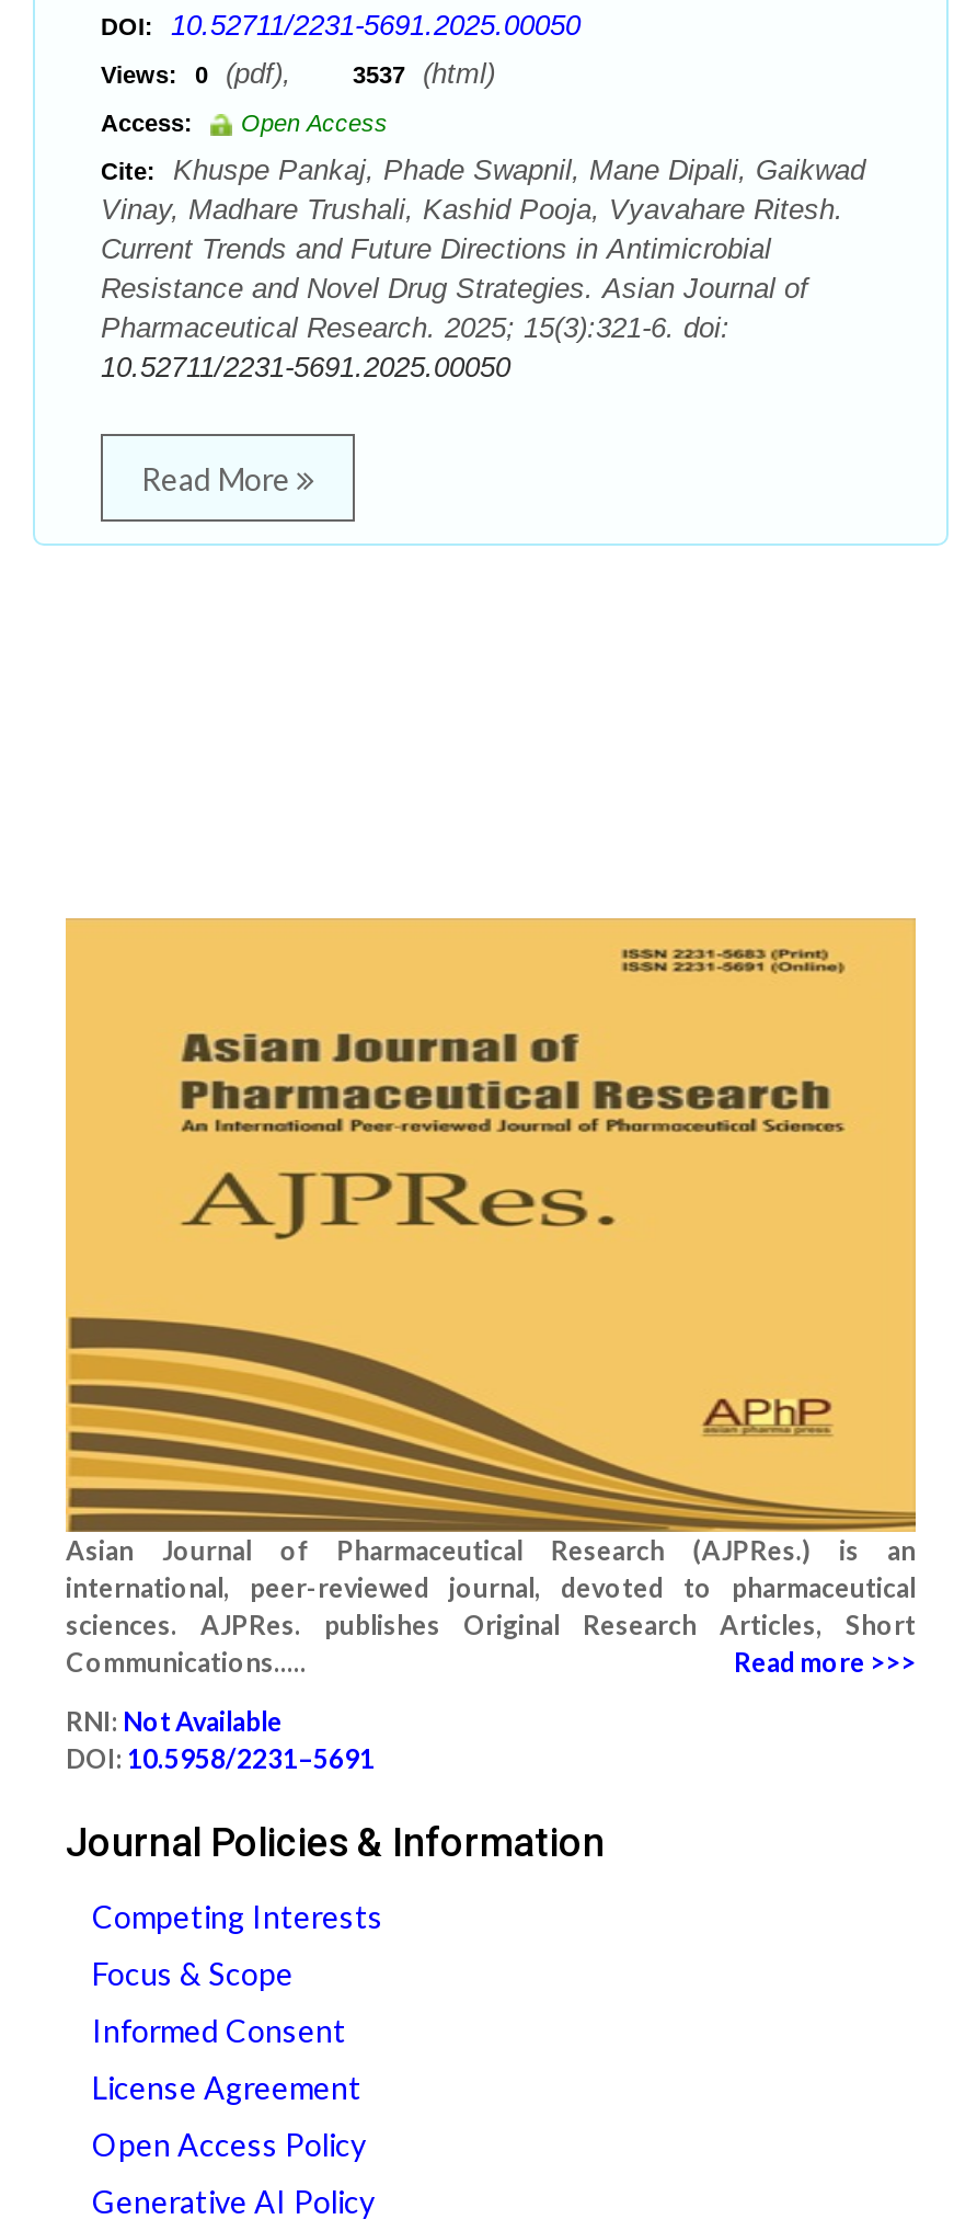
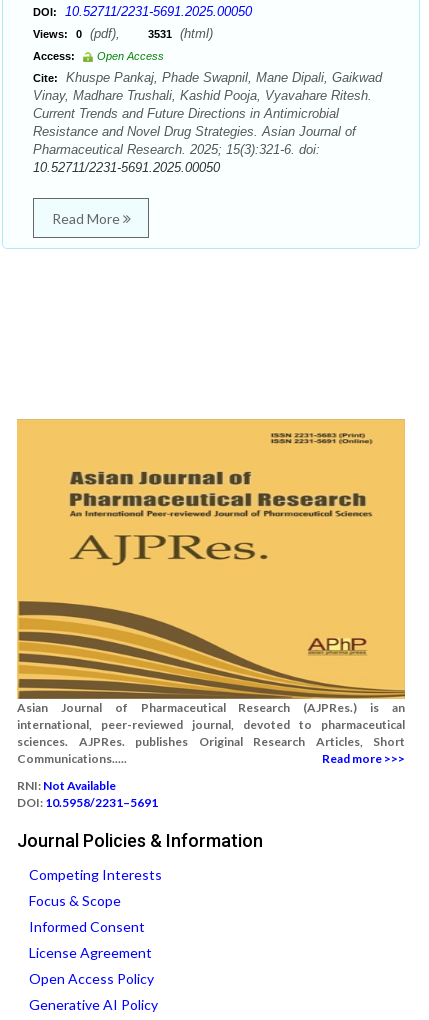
- Views: 0 (pdf), 3537 (html)
+ Views: 0 (pdf), 3531 (html)
